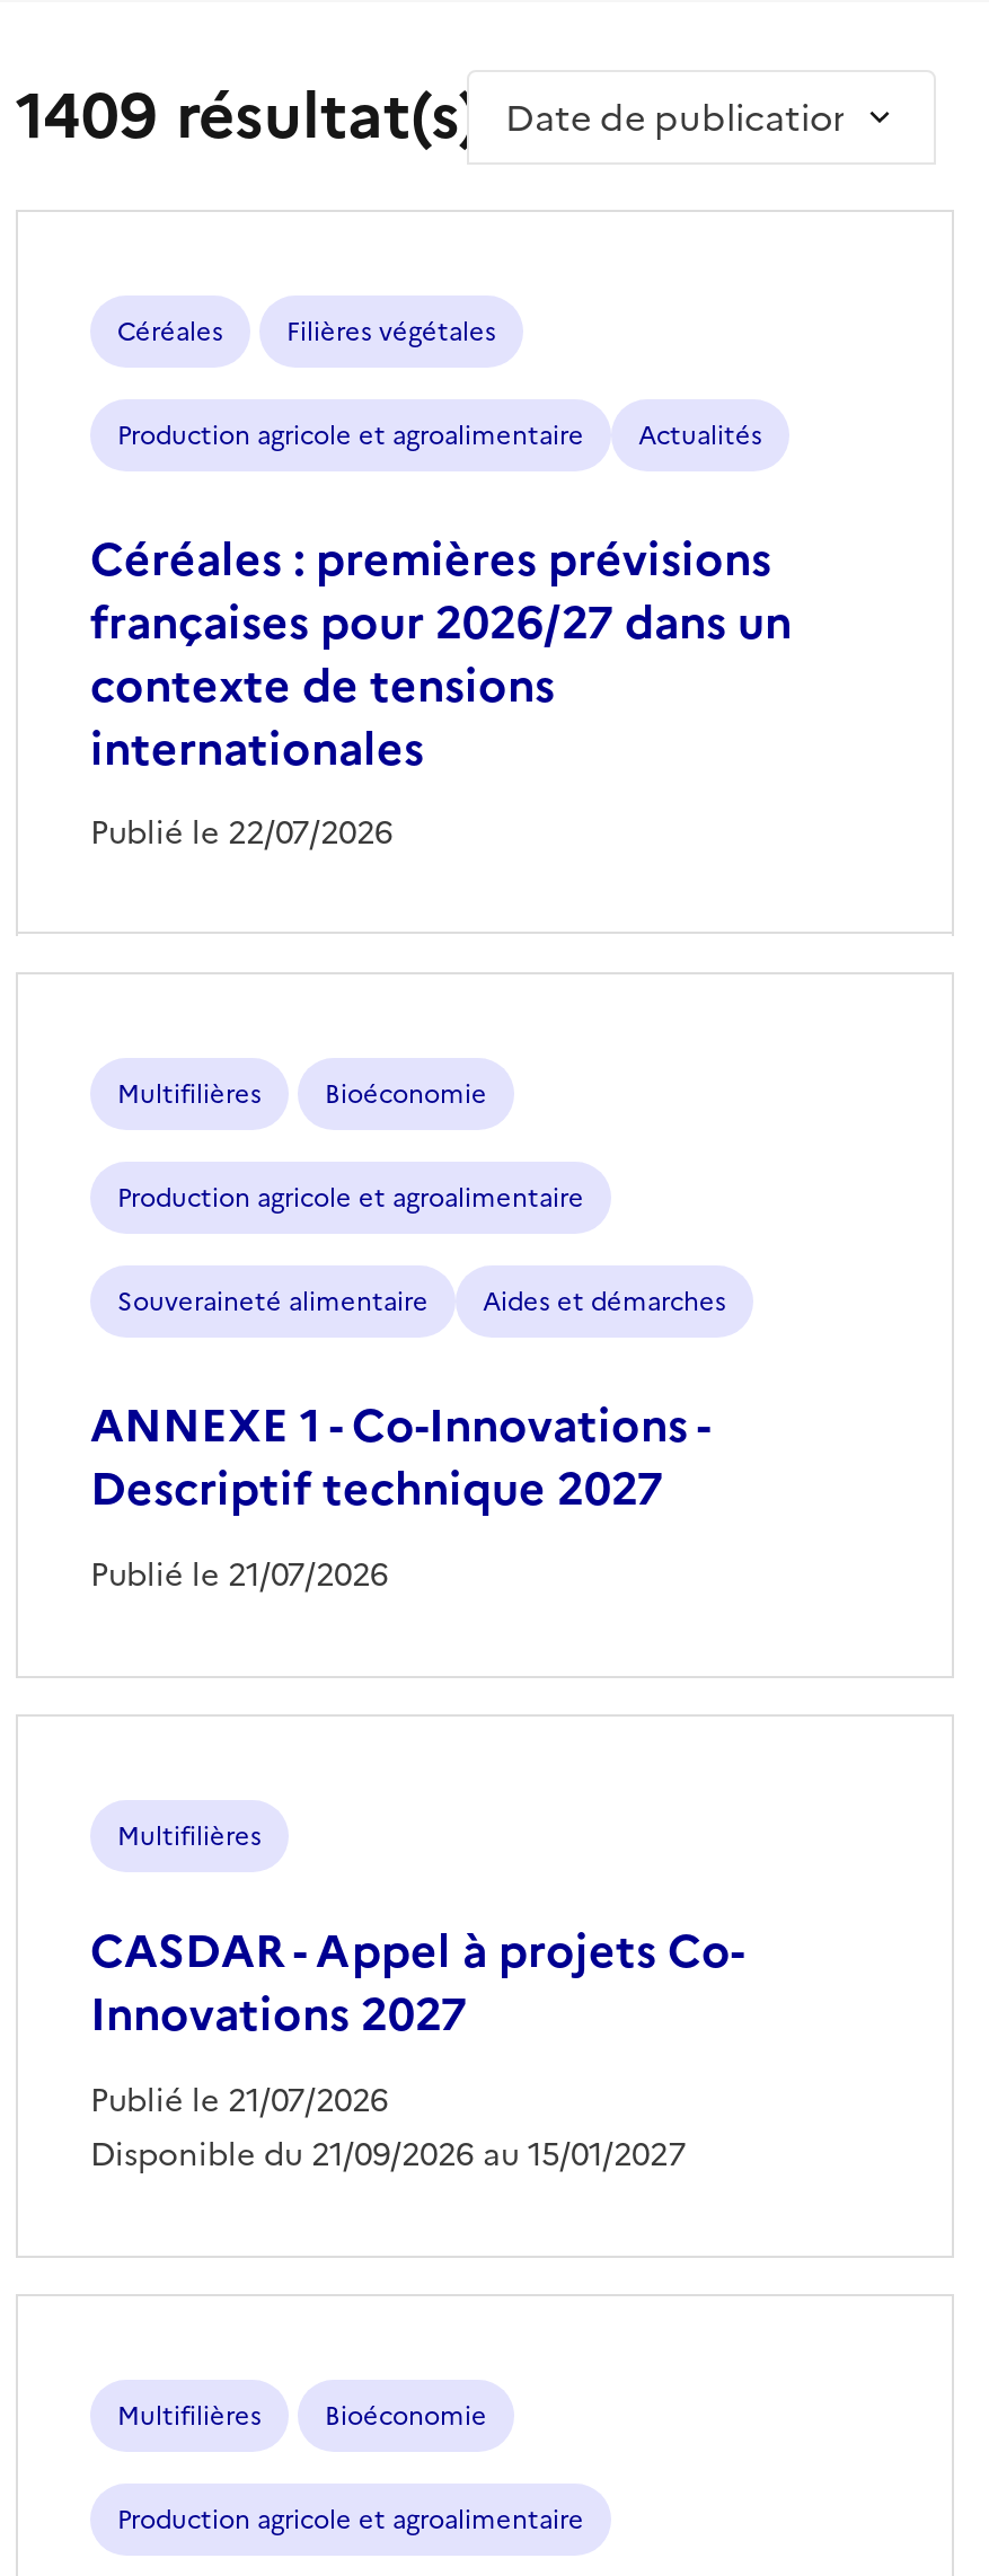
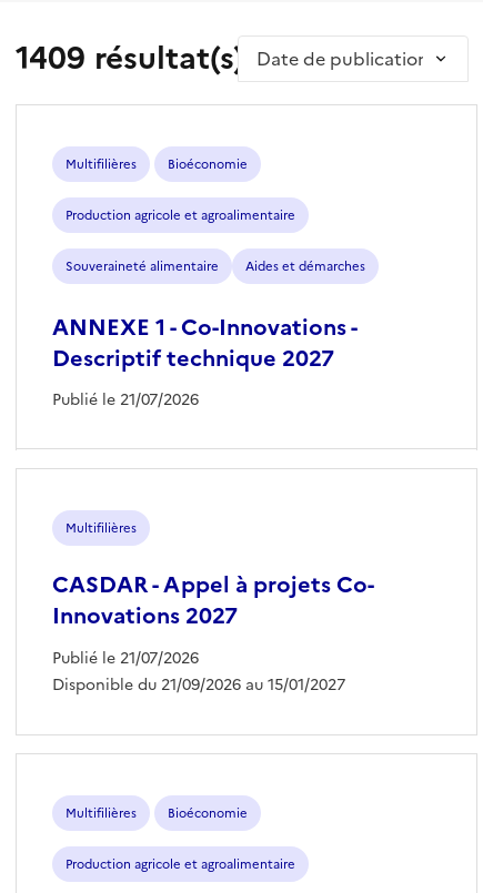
- Céréales
- Filières végétales
- Production agricole et agroalimentaire
- Actualités
- Céréales : premières prévisions
- françaises pour 2026/27 dans un
- contexte de tensions
- internationales
- Publié le 22/07/2026
